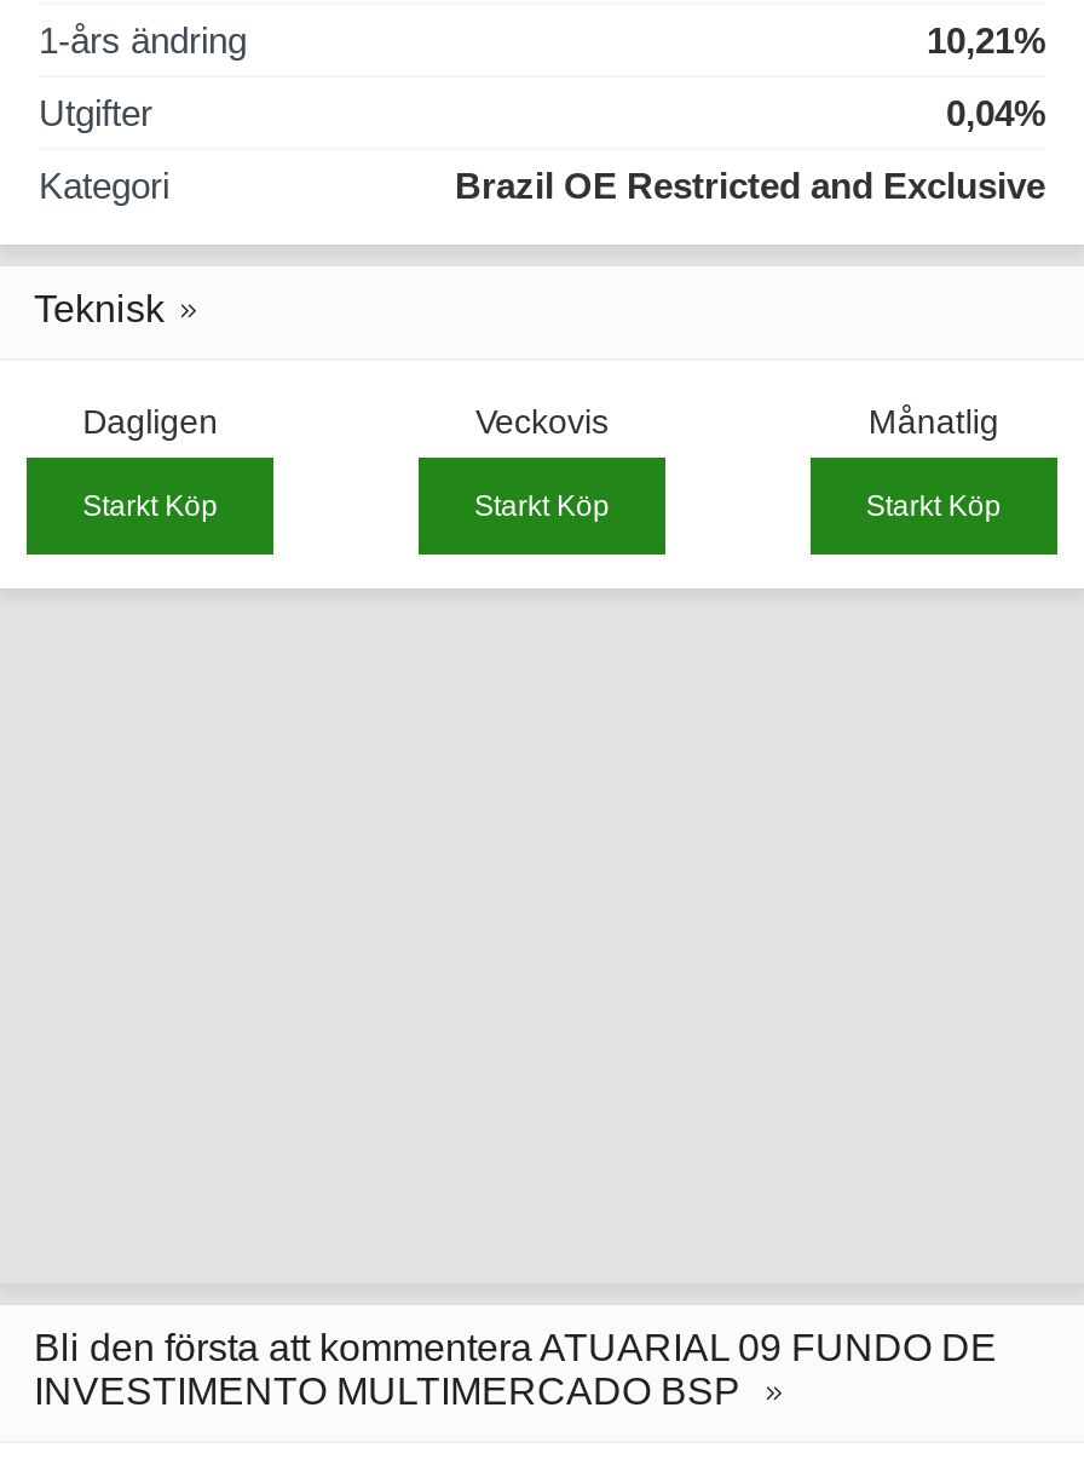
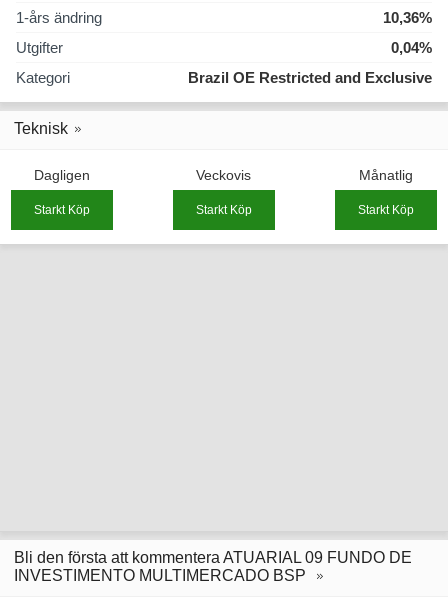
- 10,21%
+ 10,36%
